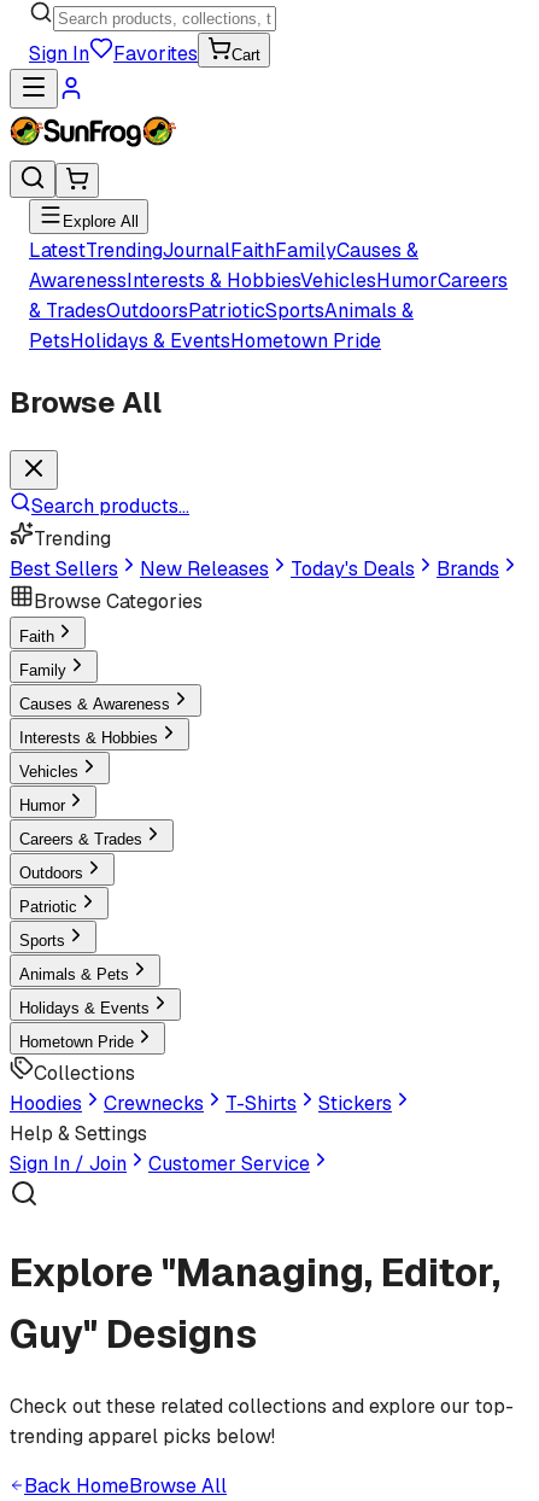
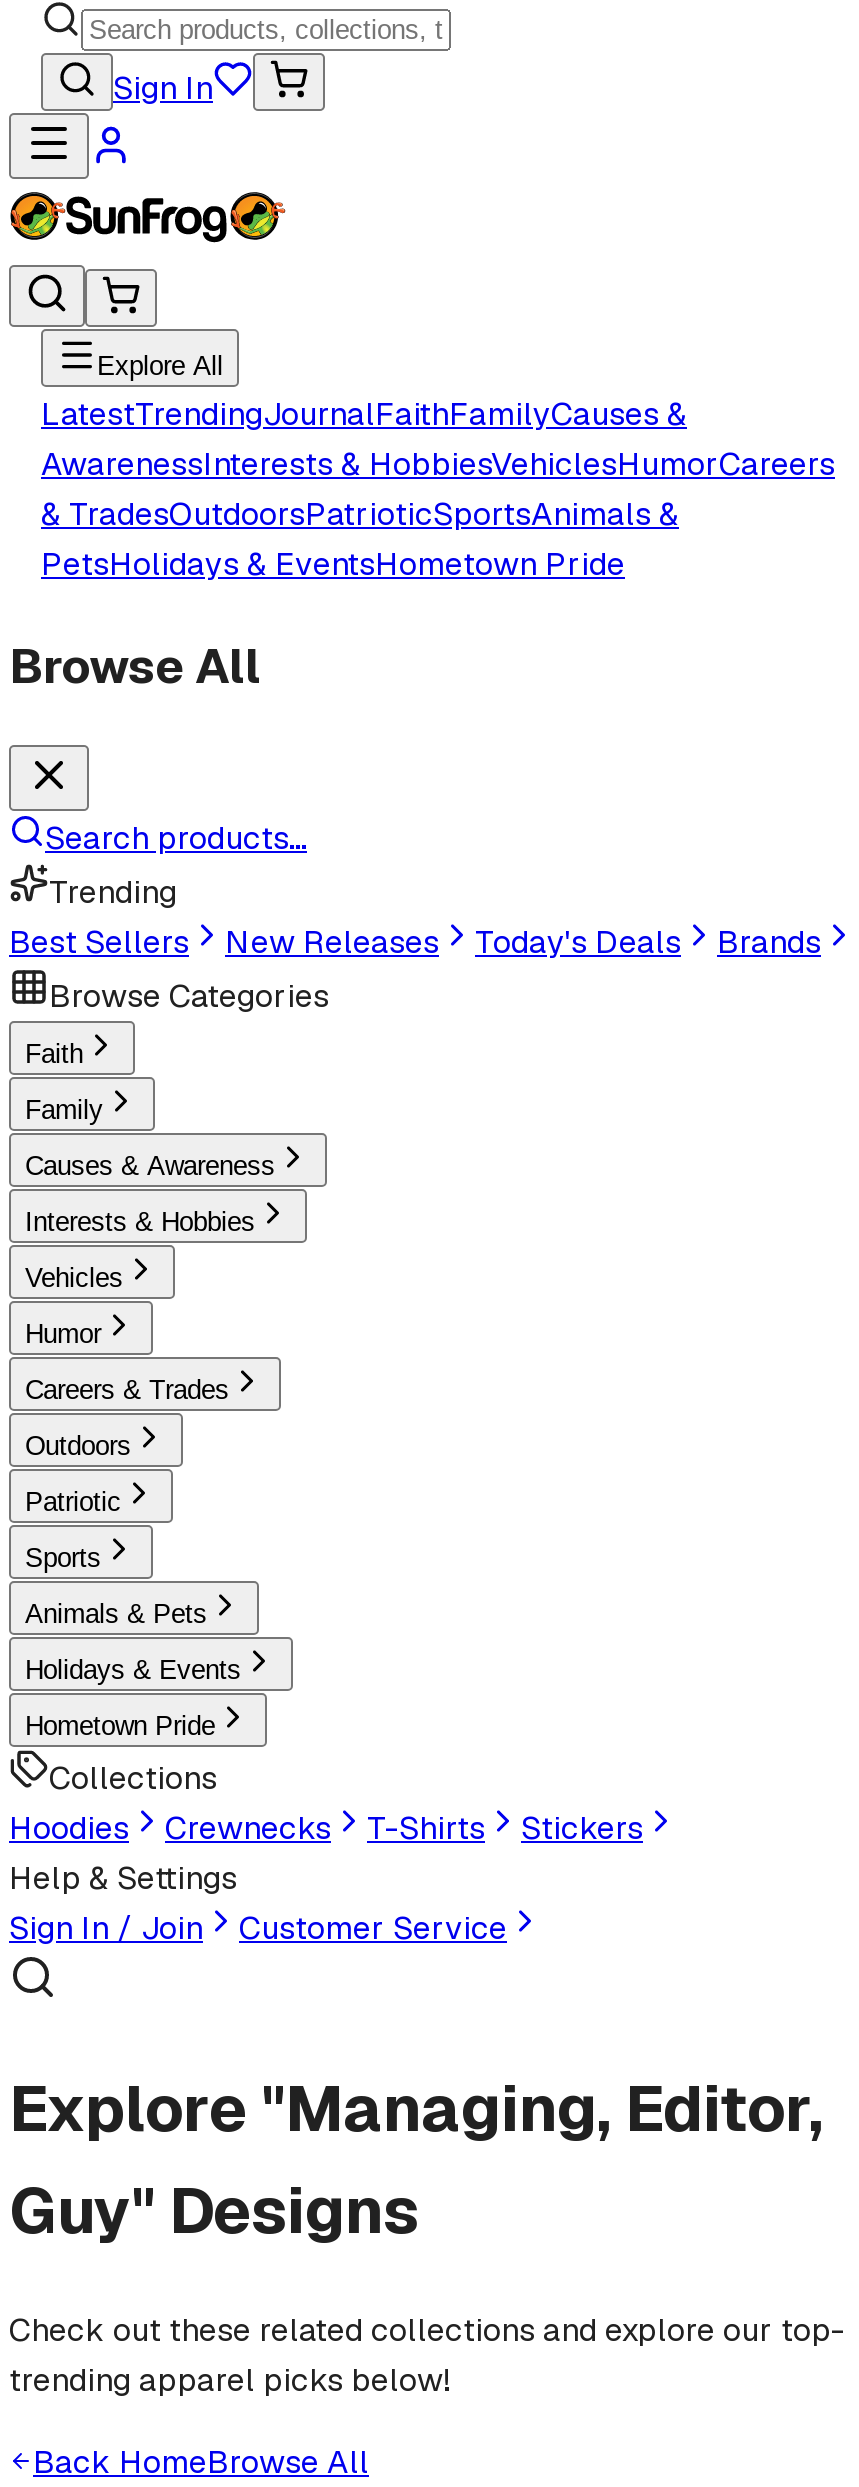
- Favorites
- Cart
